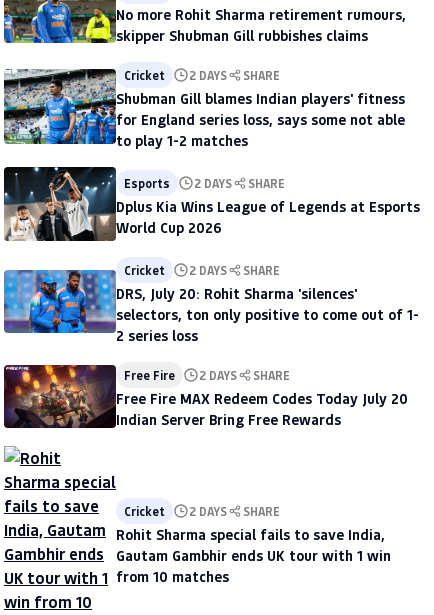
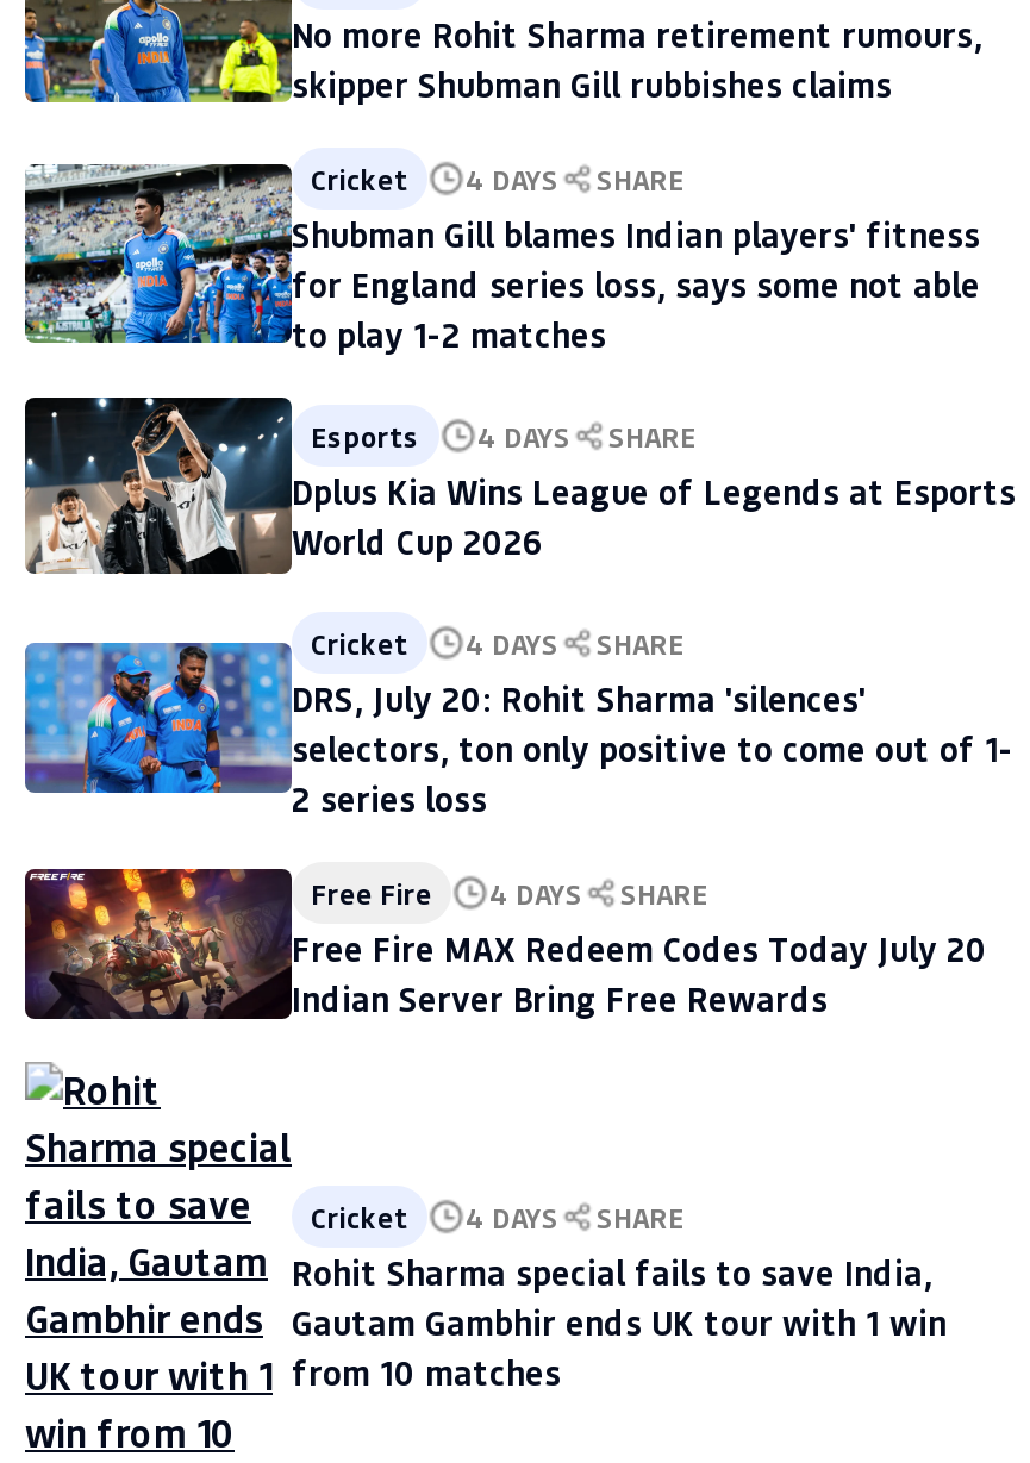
- Cricket 2 DAYS SHARE
+ Cricket 4 DAYS SHARE

- Esports 2 DAYS SHARE
+ Esports 4 DAYS SHARE

- Cricket 2 DAYS SHARE
+ Cricket 4 DAYS SHARE

- Free Fire 2 DAYS SHARE
+ Free Fire 4 DAYS SHARE

- Cricket 2 DAYS SHARE
+ Cricket 4 DAYS SHARE
